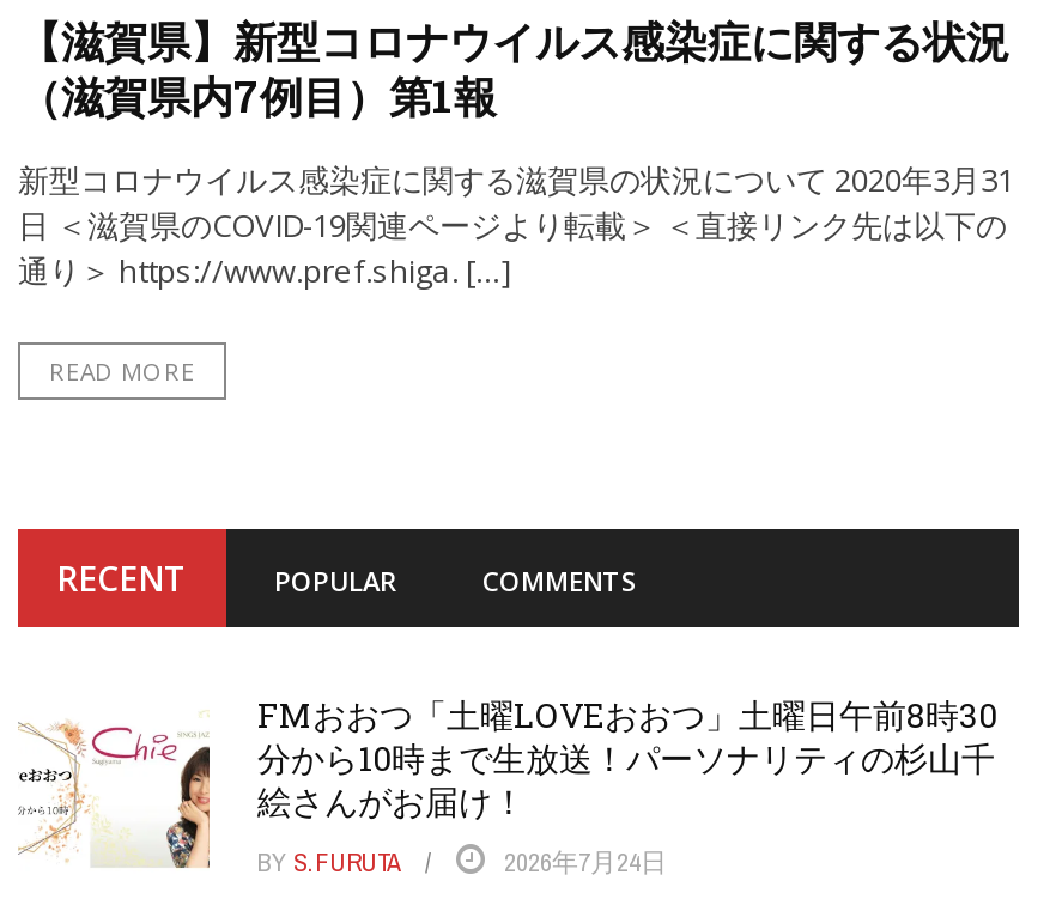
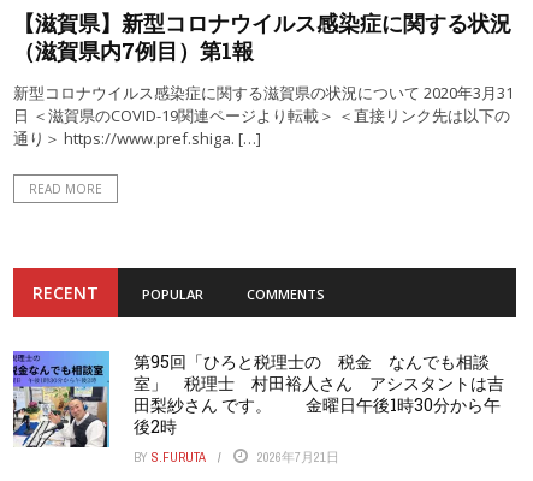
- [image]
- FMおおつ「土曜LOVEおおつ」土曜日午前8時30
- 分から10時まで生放送！パーソナリティの杉山千
- 絵さんがお届け！
+ [image]
+ 第95回「ひろと税理士の 税金 なんでも相談
+ 室」 税理士 村田裕人さん アシスタントは吉
+ 田梨紗さん です。 金曜日午後1時30分から午
+ 後2時

- 2026年7月24日
+ 2026年7月21日
